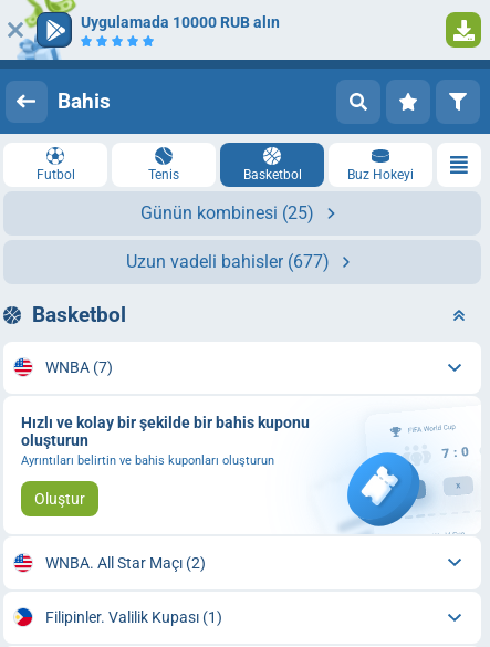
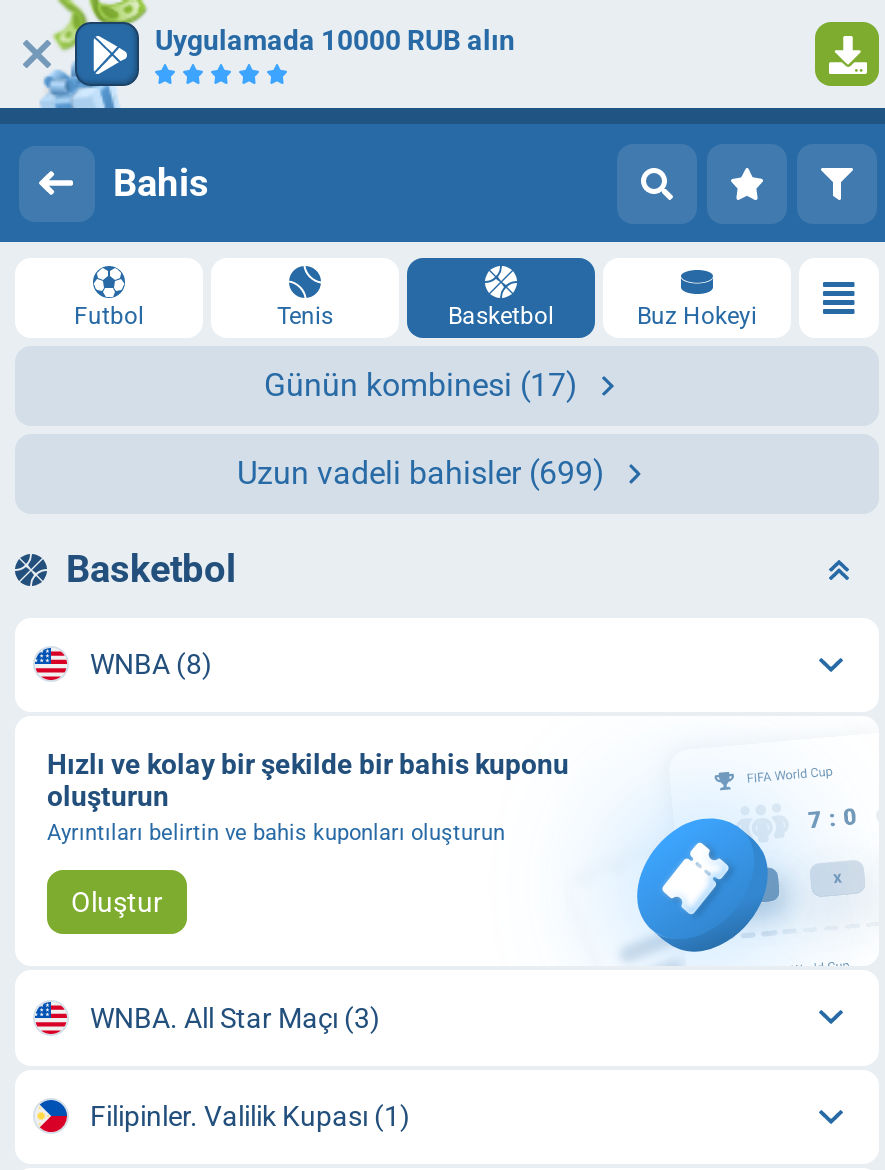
- Günün kombinesi (25)
+ Günün kombinesi (17)

- Uzun vadeli bahisler (677)
+ Uzun vadeli bahisler (699)

- WNBA (7)
+ WNBA (8)

- WNBA. All Star Maçı (2)
+ WNBA. All Star Maçı (3)
